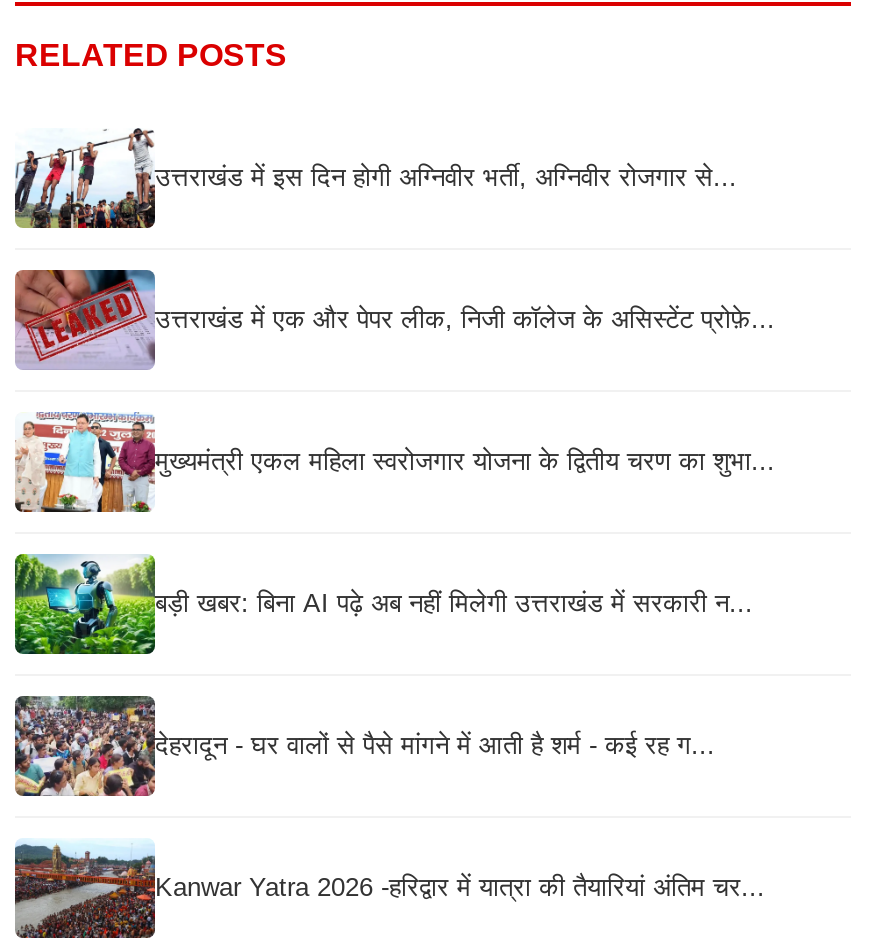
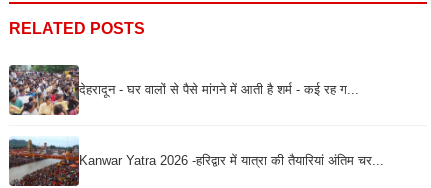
- [image]
- उत्तराखंड में इस दिन होगी अग्निवीर भर्ती, अग्निवीर रोजगार से...

- [image]
- उत्तराखंड में एक और पेपर लीक, निजी कॉलेज के असिस्टेंट प्रोफ़े...

- [image]
- मुख्यमंत्री एकल महिला स्वरोजगार योजना के द्वितीय चरण का शुभा...

- [image]
- बड़ी खबर: बिना AI पढ़े अब नहीं मिलेगी उत्तराखंड में सरकारी न...
